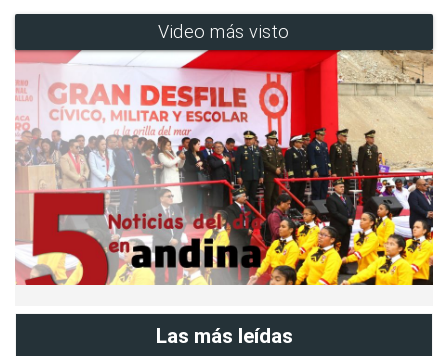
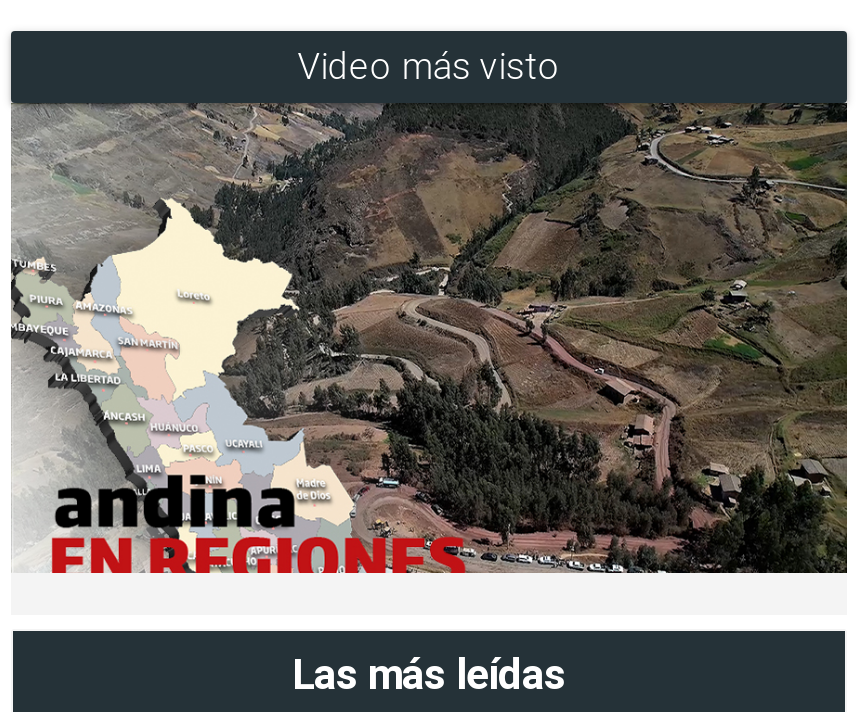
- [image]
+ [image]
